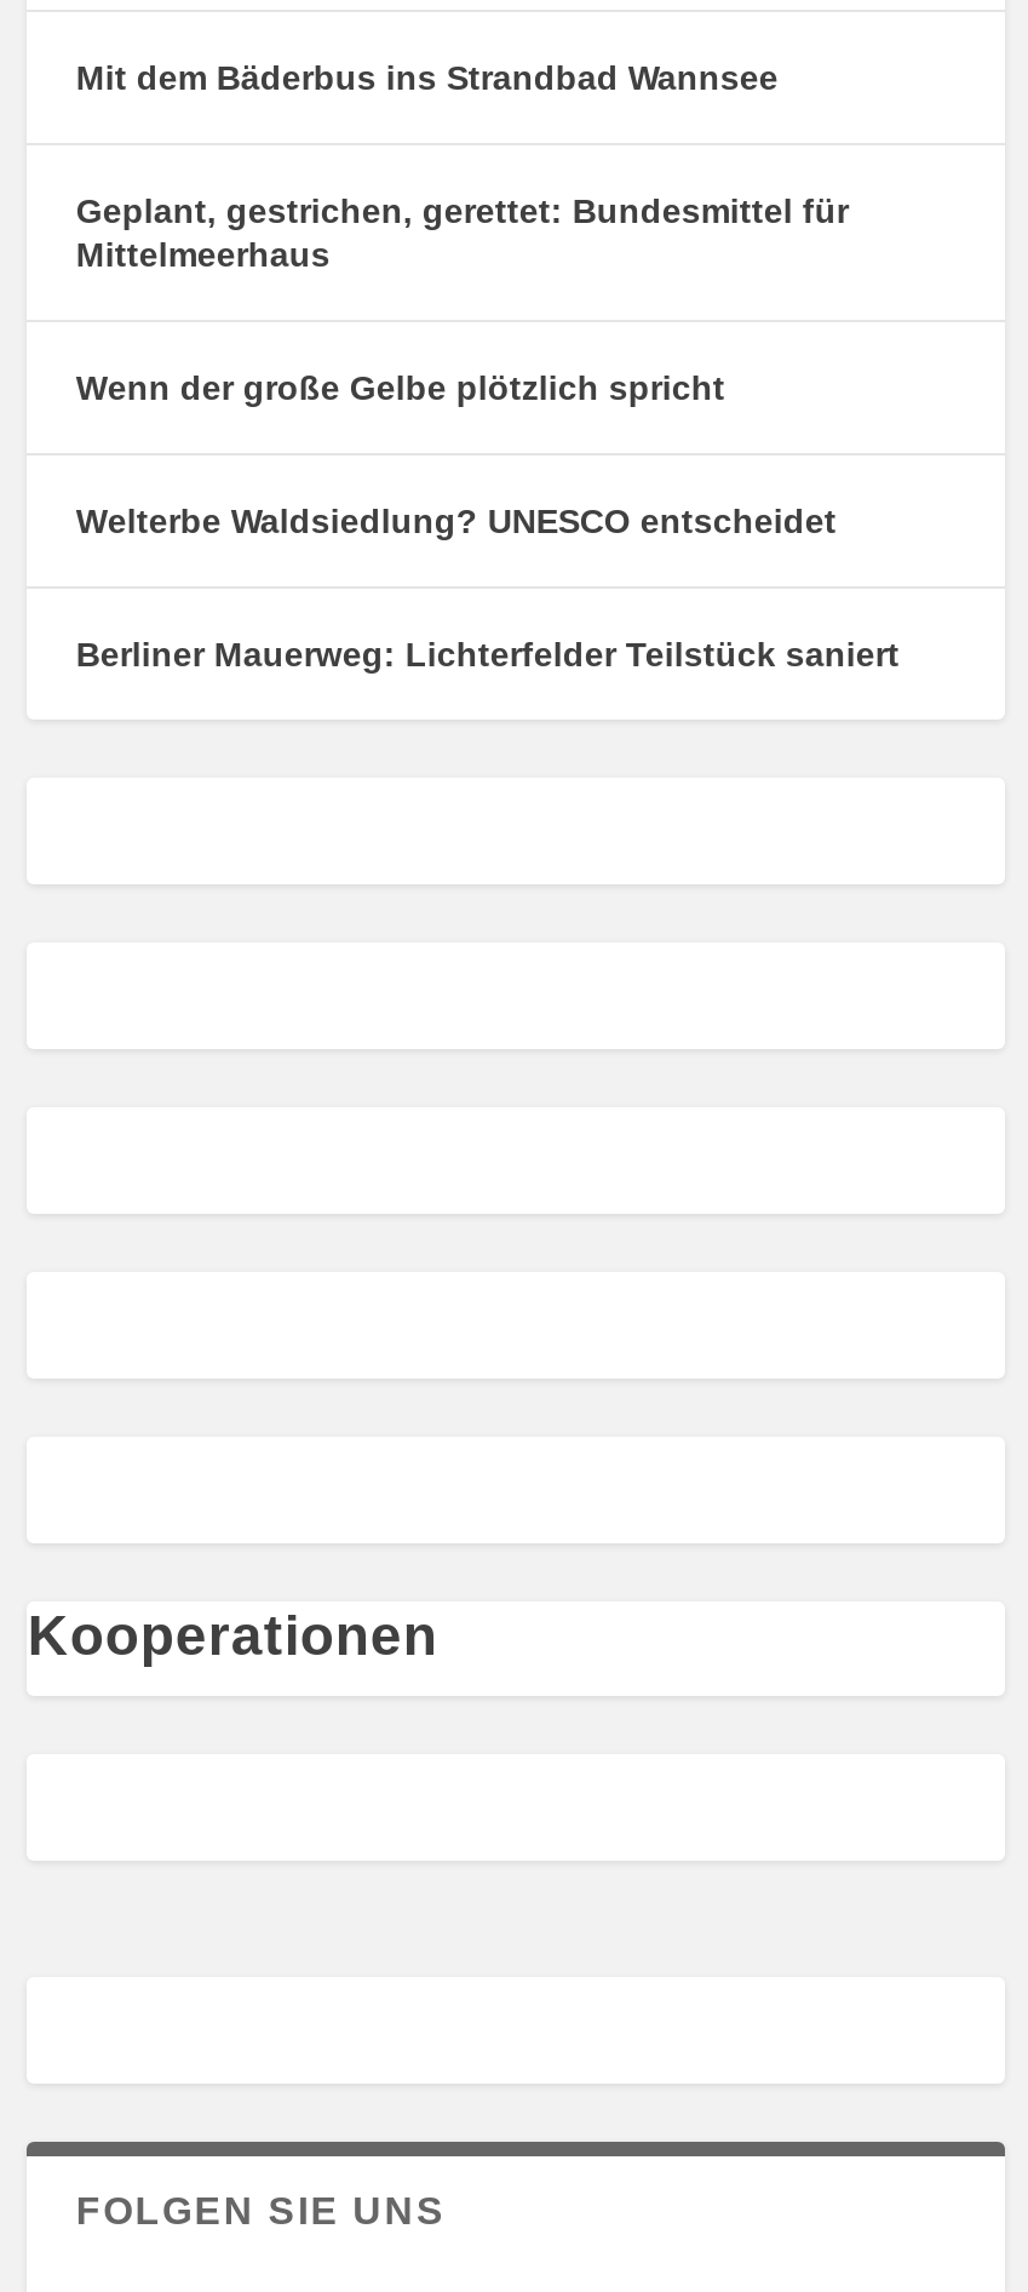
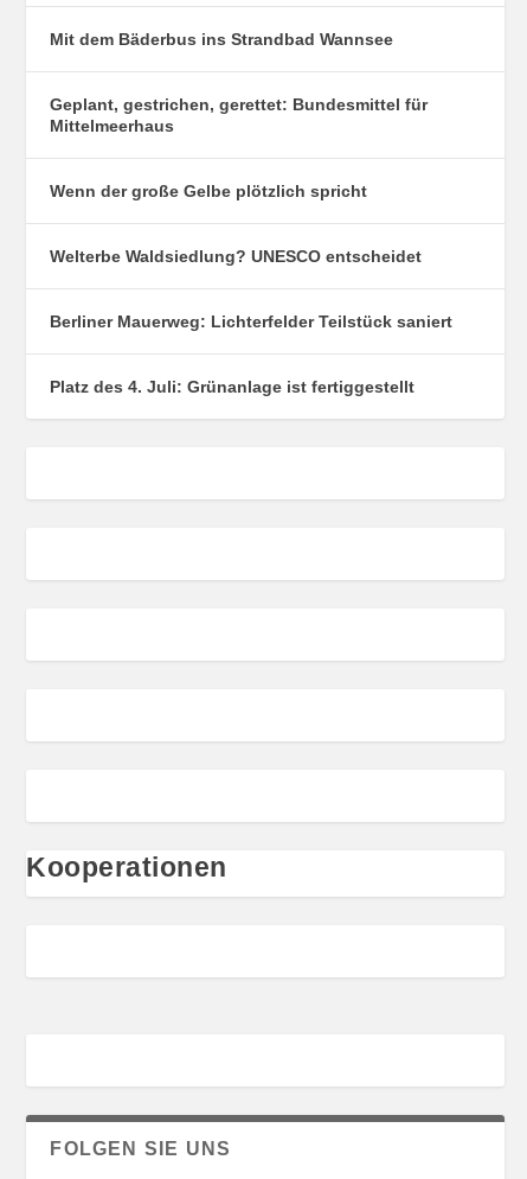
+ Platz des 4. Juli: Grünanlage ist fertiggestellt
